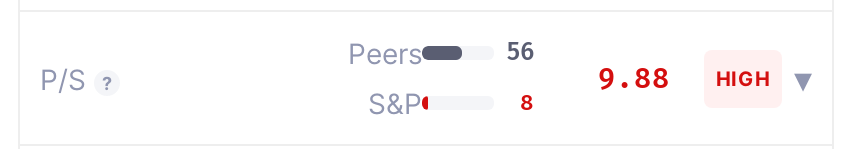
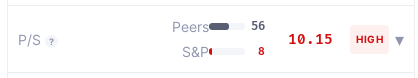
- 9.88
+ 10.15
